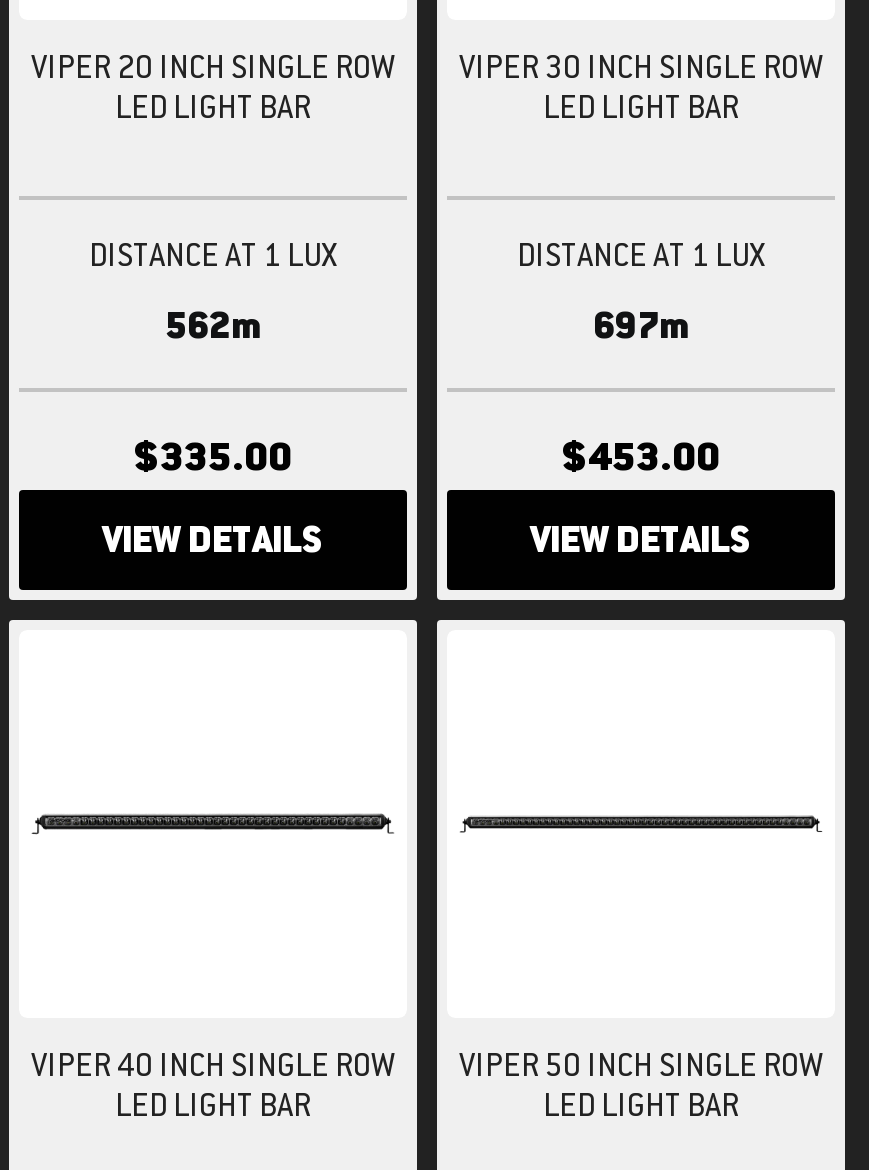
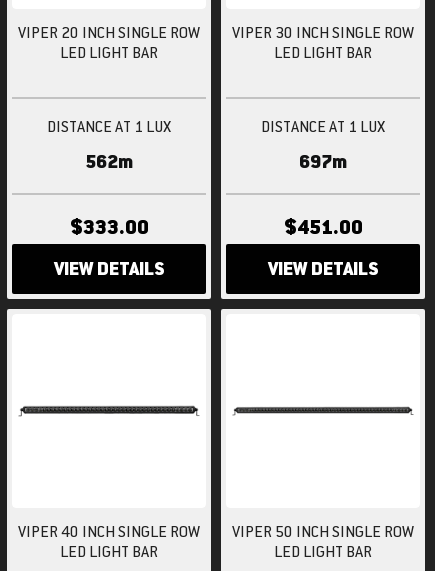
- $335.00
+ $333.00

- $453.00
+ $451.00
